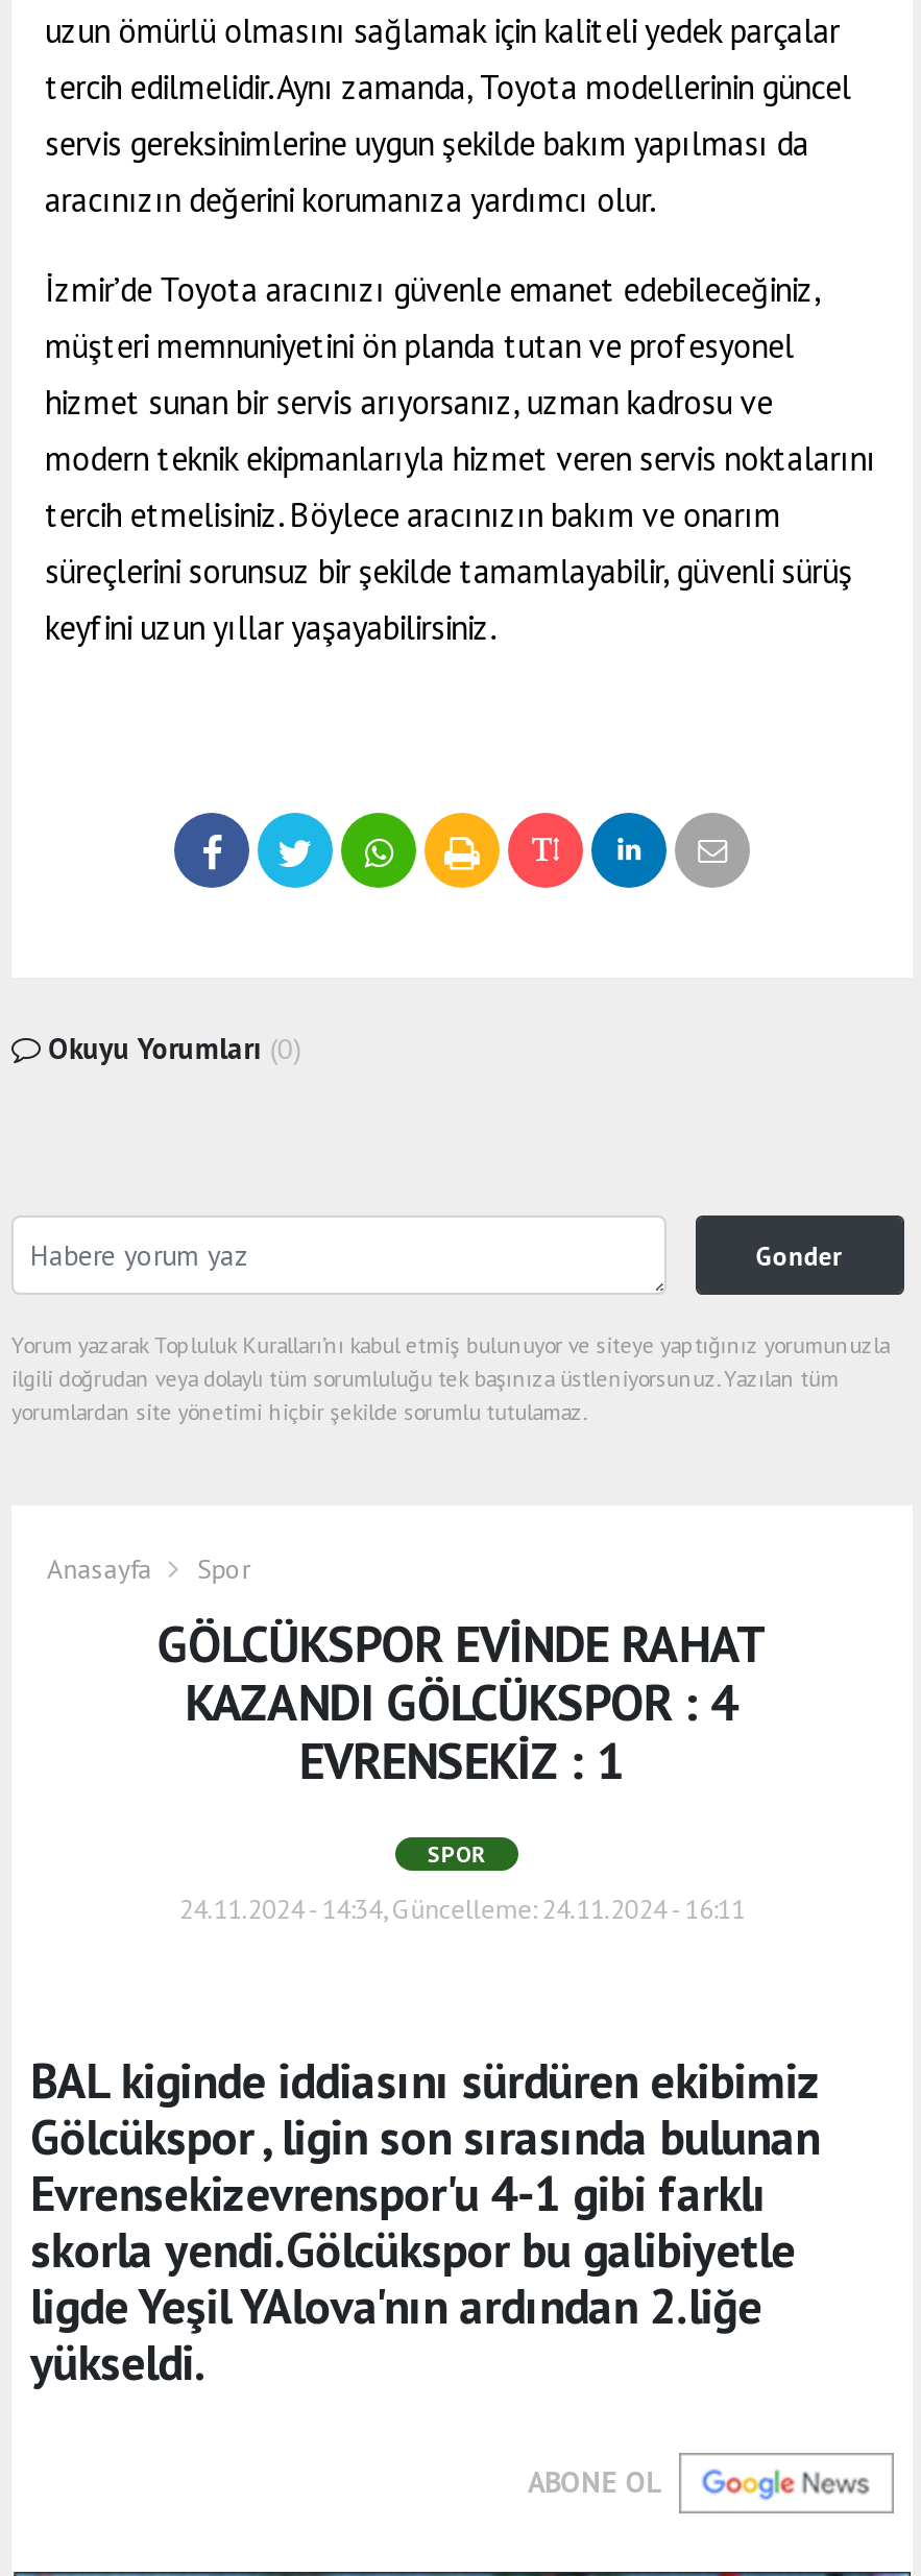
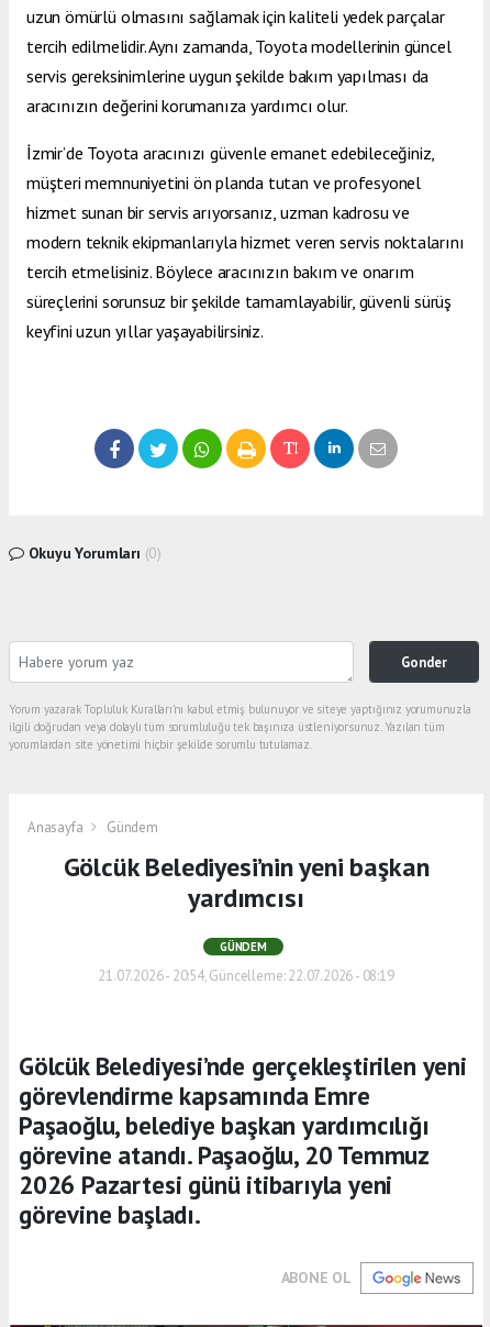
- Spor
- GÖLCÜKSPOR EVİNDE RAHAT
- KAZANDI GÖLCÜKSPOR : 4
- EVRENSEKİZ : 1
+ Gündem
+ Gölcük Belediyesi’nin yeni başkan
+ yardımcısı

- SPOR
+ GÜNDEM

- 24.11.2024 - 14:34, Güncelleme: 24.11.2024 - 16:11
+ 21.07.2026 - 20:54, Güncelleme: 22.07.2026 - 08:19

- BAL kiginde iddiasını sürdüren ekibimiz
- Gölcükspor , ligin son sırasında bulunan
- Evrensekizevrenspor'u 4-1 gibi farklı
- skorla yendi.Gölcükspor bu galibiyetle
- ligde Yeşil YAlova'nın ardından 2.liğe
- yükseldi.
+ Gölcük Belediyesi’nde gerçekleştirilen yeni
+ görevlendirme kapsamında Emre
+ Paşaoğlu, belediye başkan yardımcılığı
+ görevine atandı. Paşaoğlu, 20 Temmuz
+ 2026 Pazartesi günü itibarıyla yeni
+ görevine başladı.
